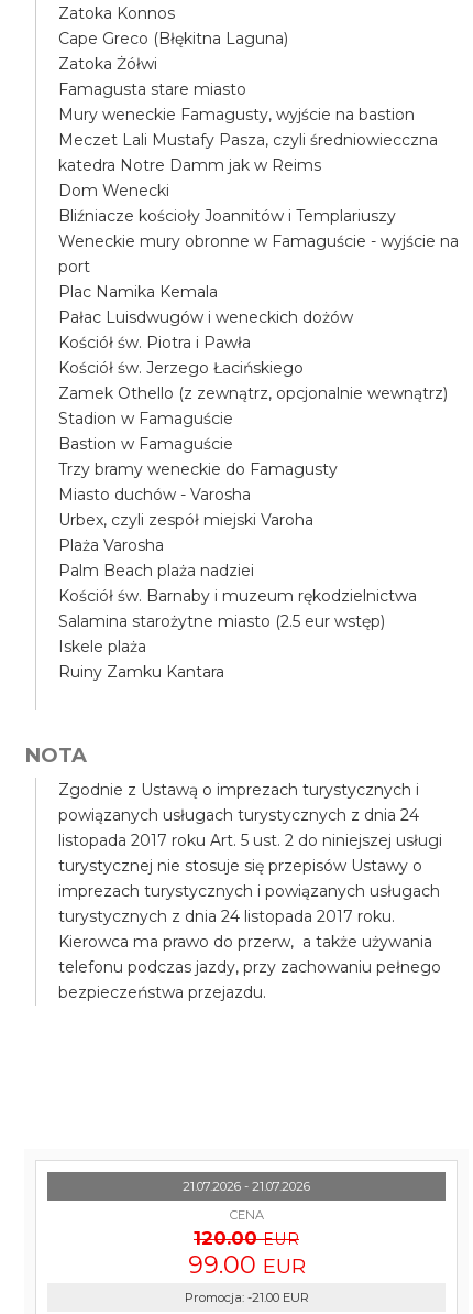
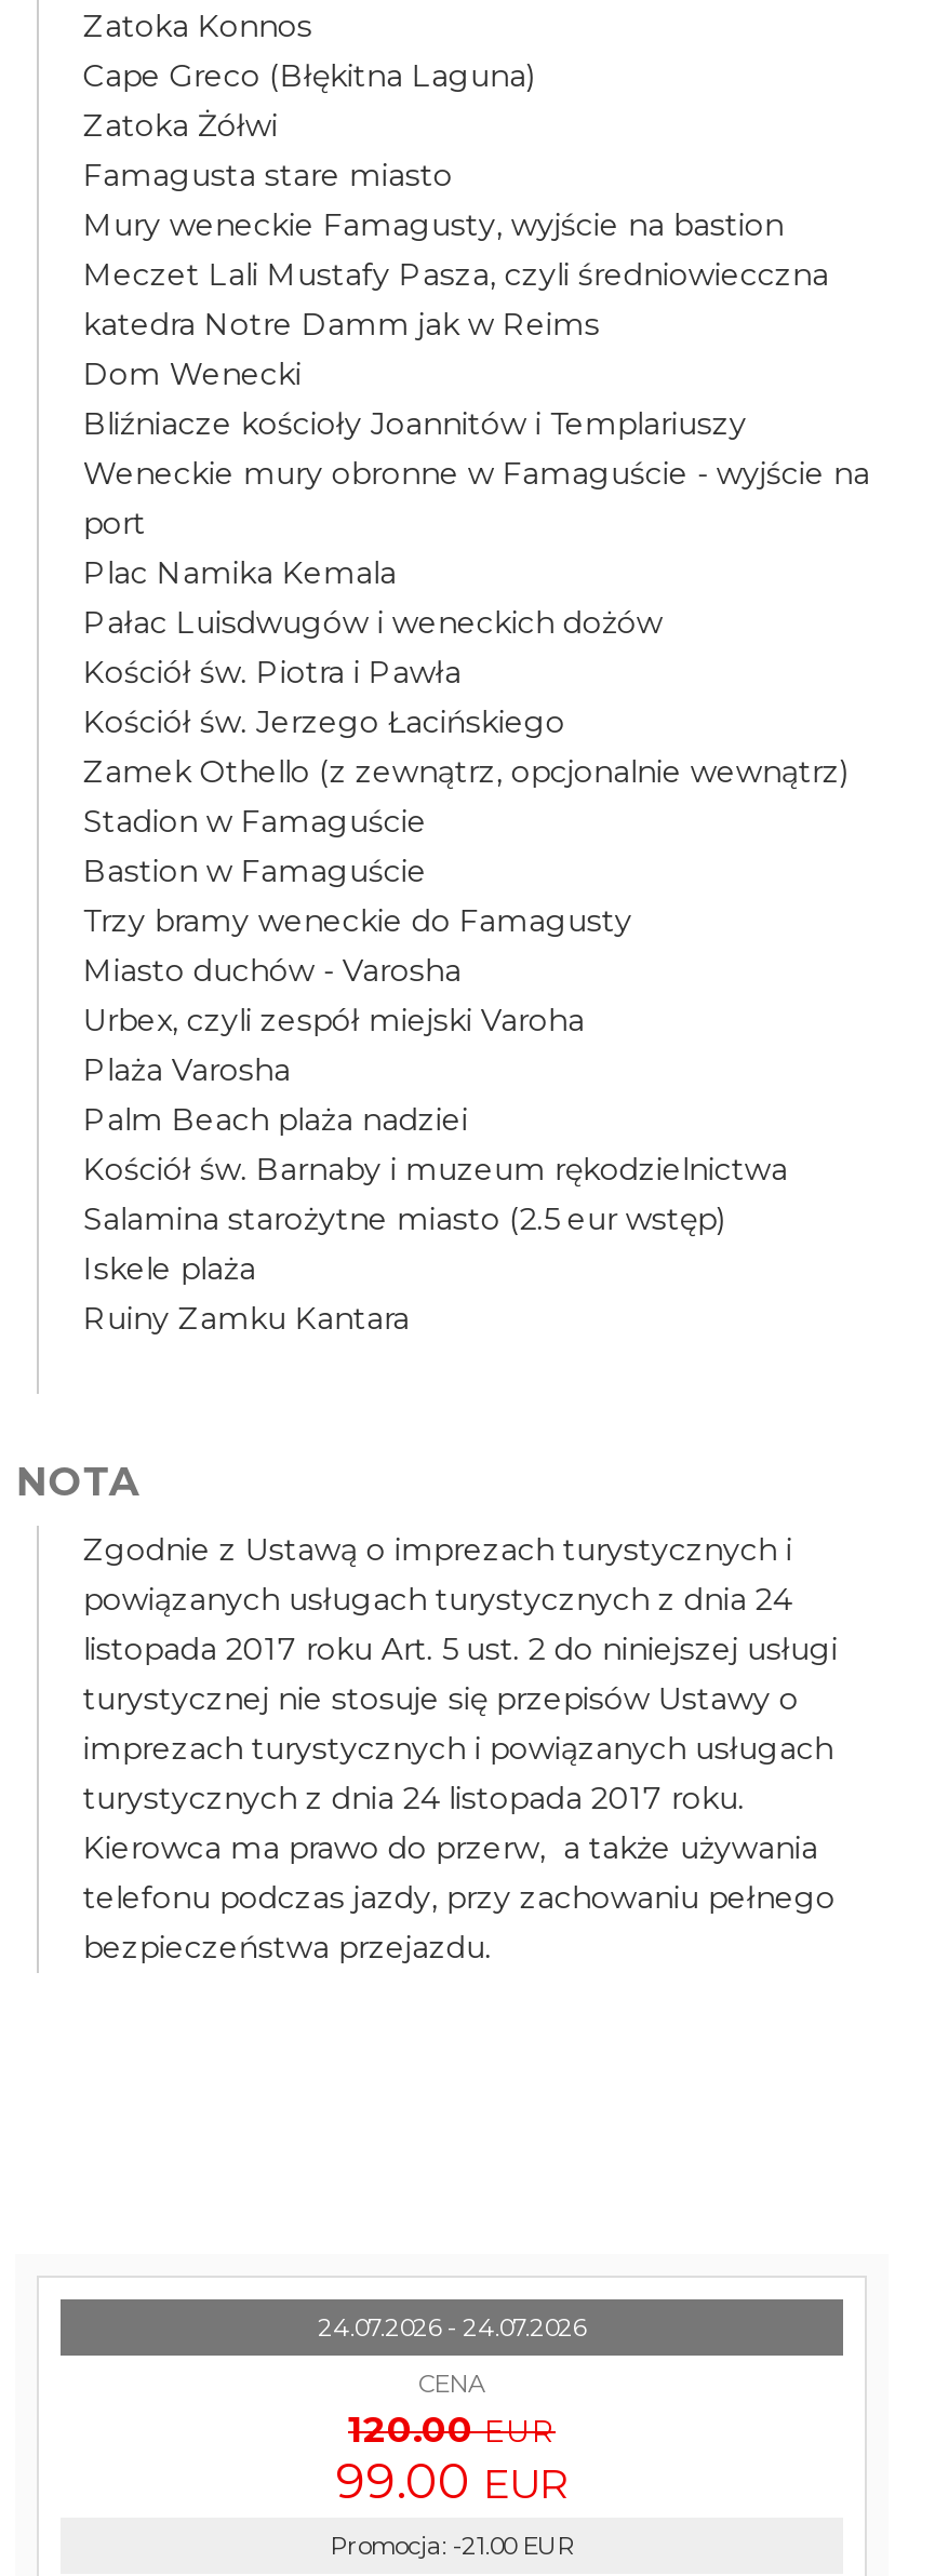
- 21.07.2026 - 21.07.2026
+ 24.07.2026 - 24.07.2026
